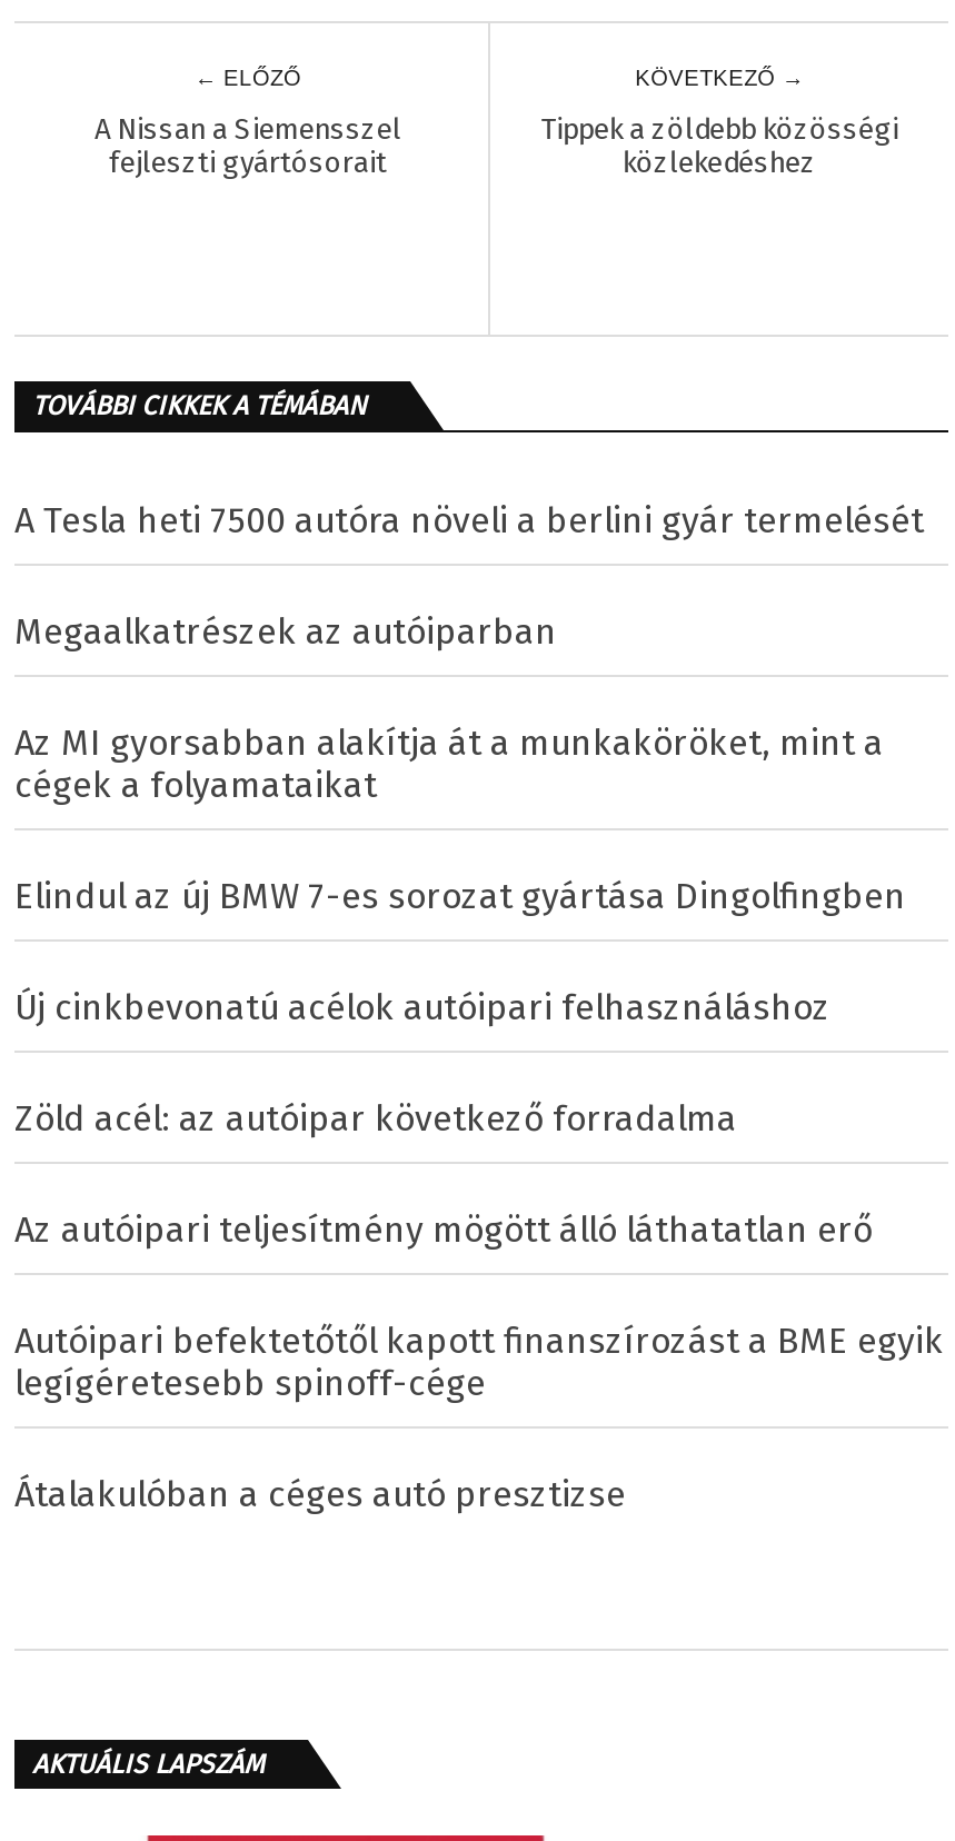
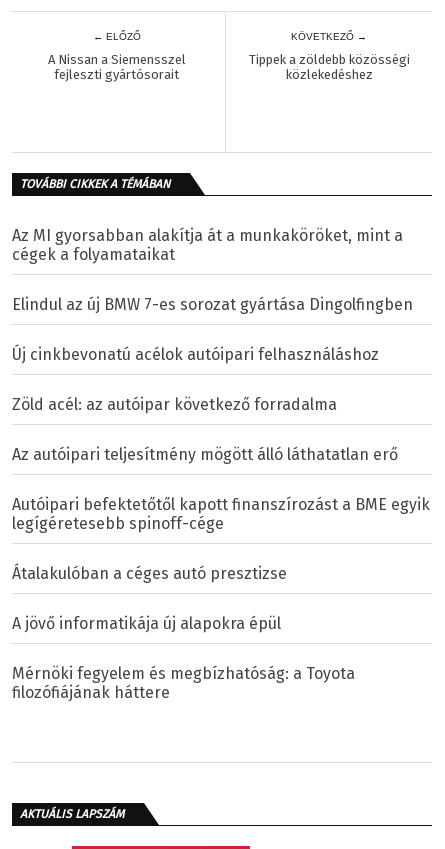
- A Tesla heti 7500 autóra növeli a berlini gyár termelését
- Megaalkatrészek az autóiparban

moved up: Az MI gyorsabban alakítja át a munkaköröket, mint a | cégek a folyamataikat | Elindul az új BMW 7-es sorozat gyártása Dingolfingben | ... | legígéretesebb spinoff-cége | Átalakulóban a céges autó presztizse

+ A jövő informatikája új alapokra épül
+ Mérnöki fegyelem és megbízhatóság: a Toyota
+ filozófiájának háttere
